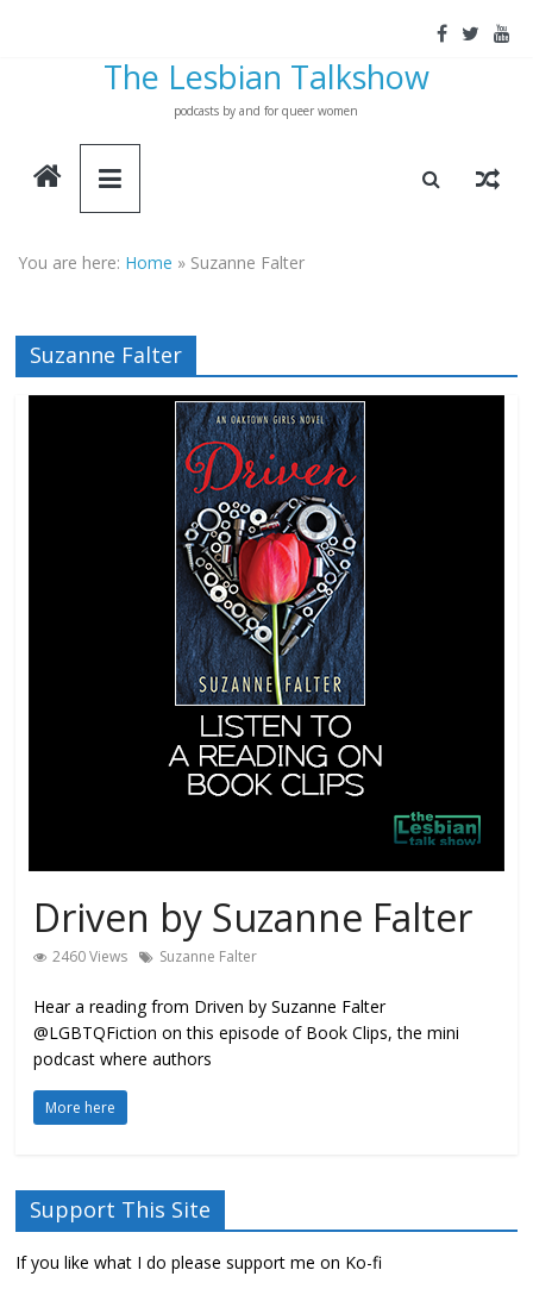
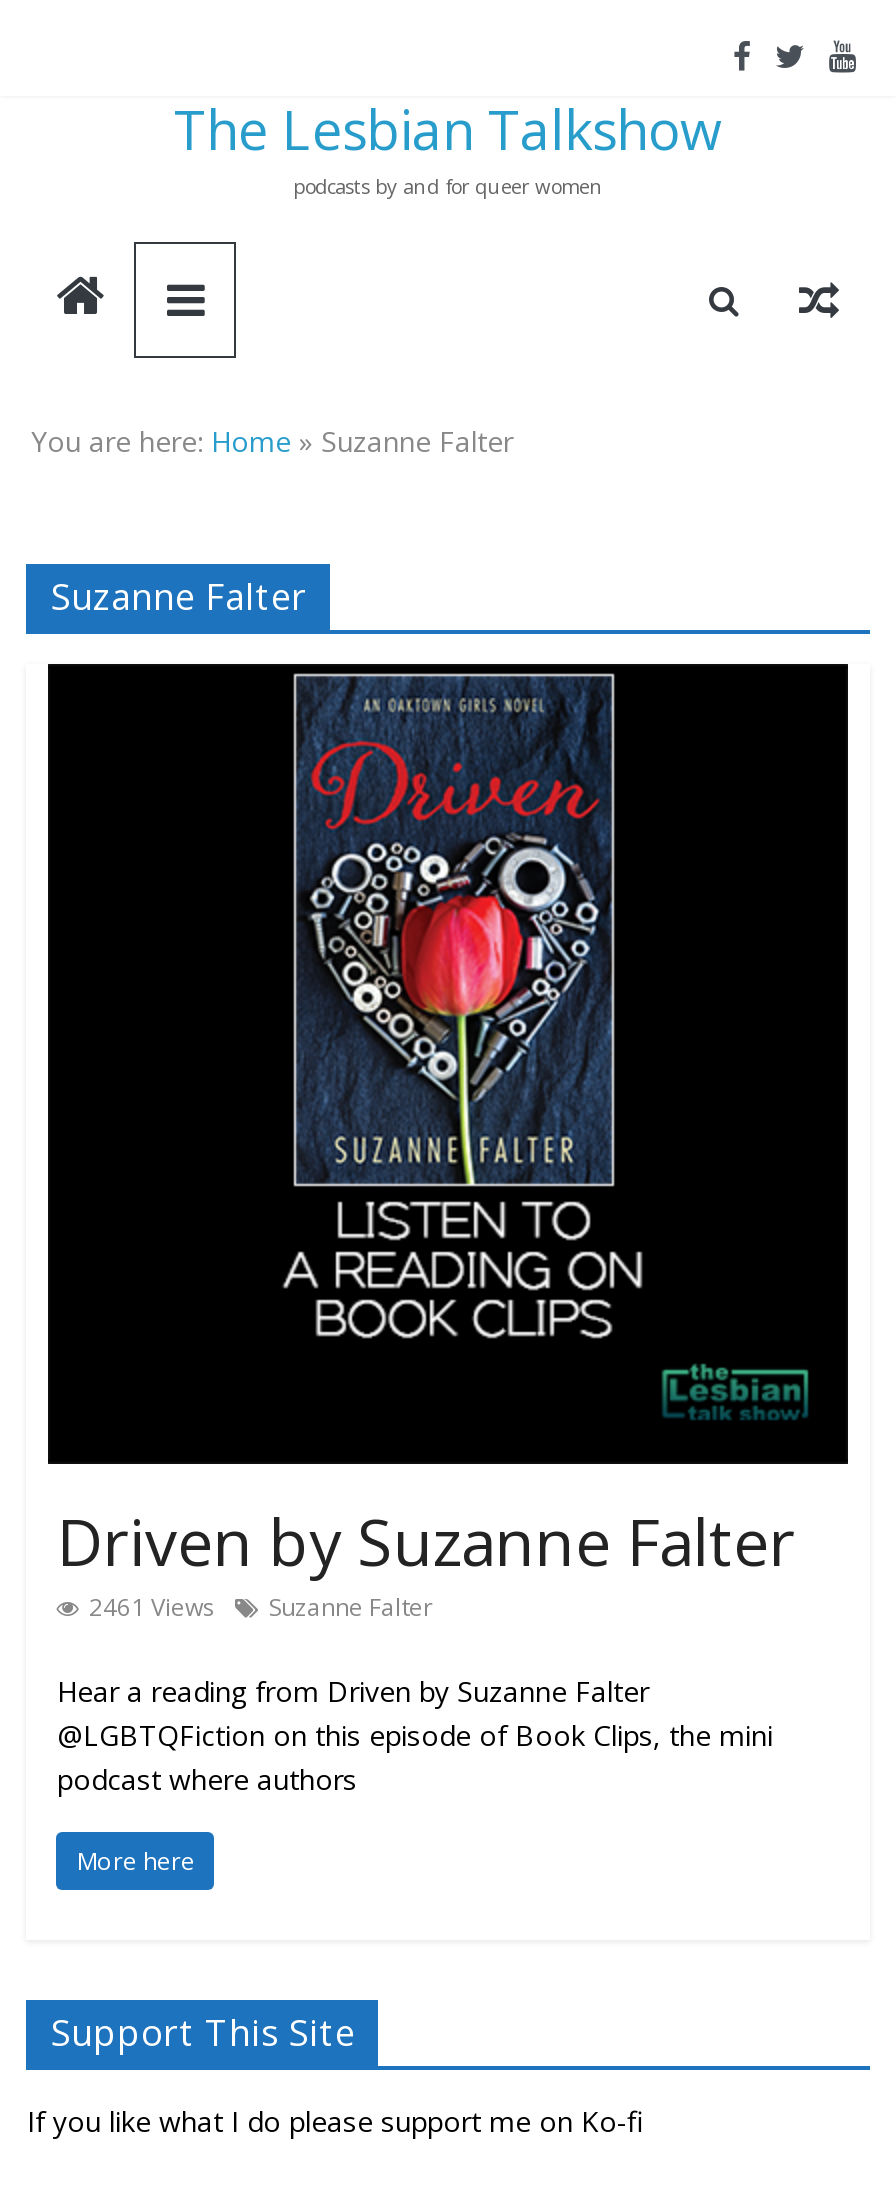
- 2460 Views Suzanne Falter
+ 2461 Views Suzanne Falter
